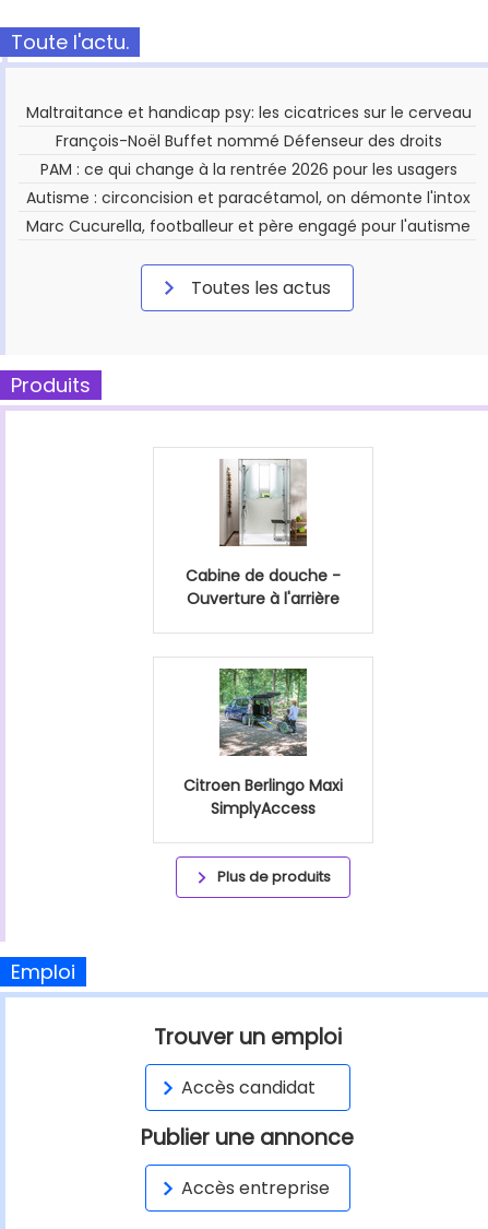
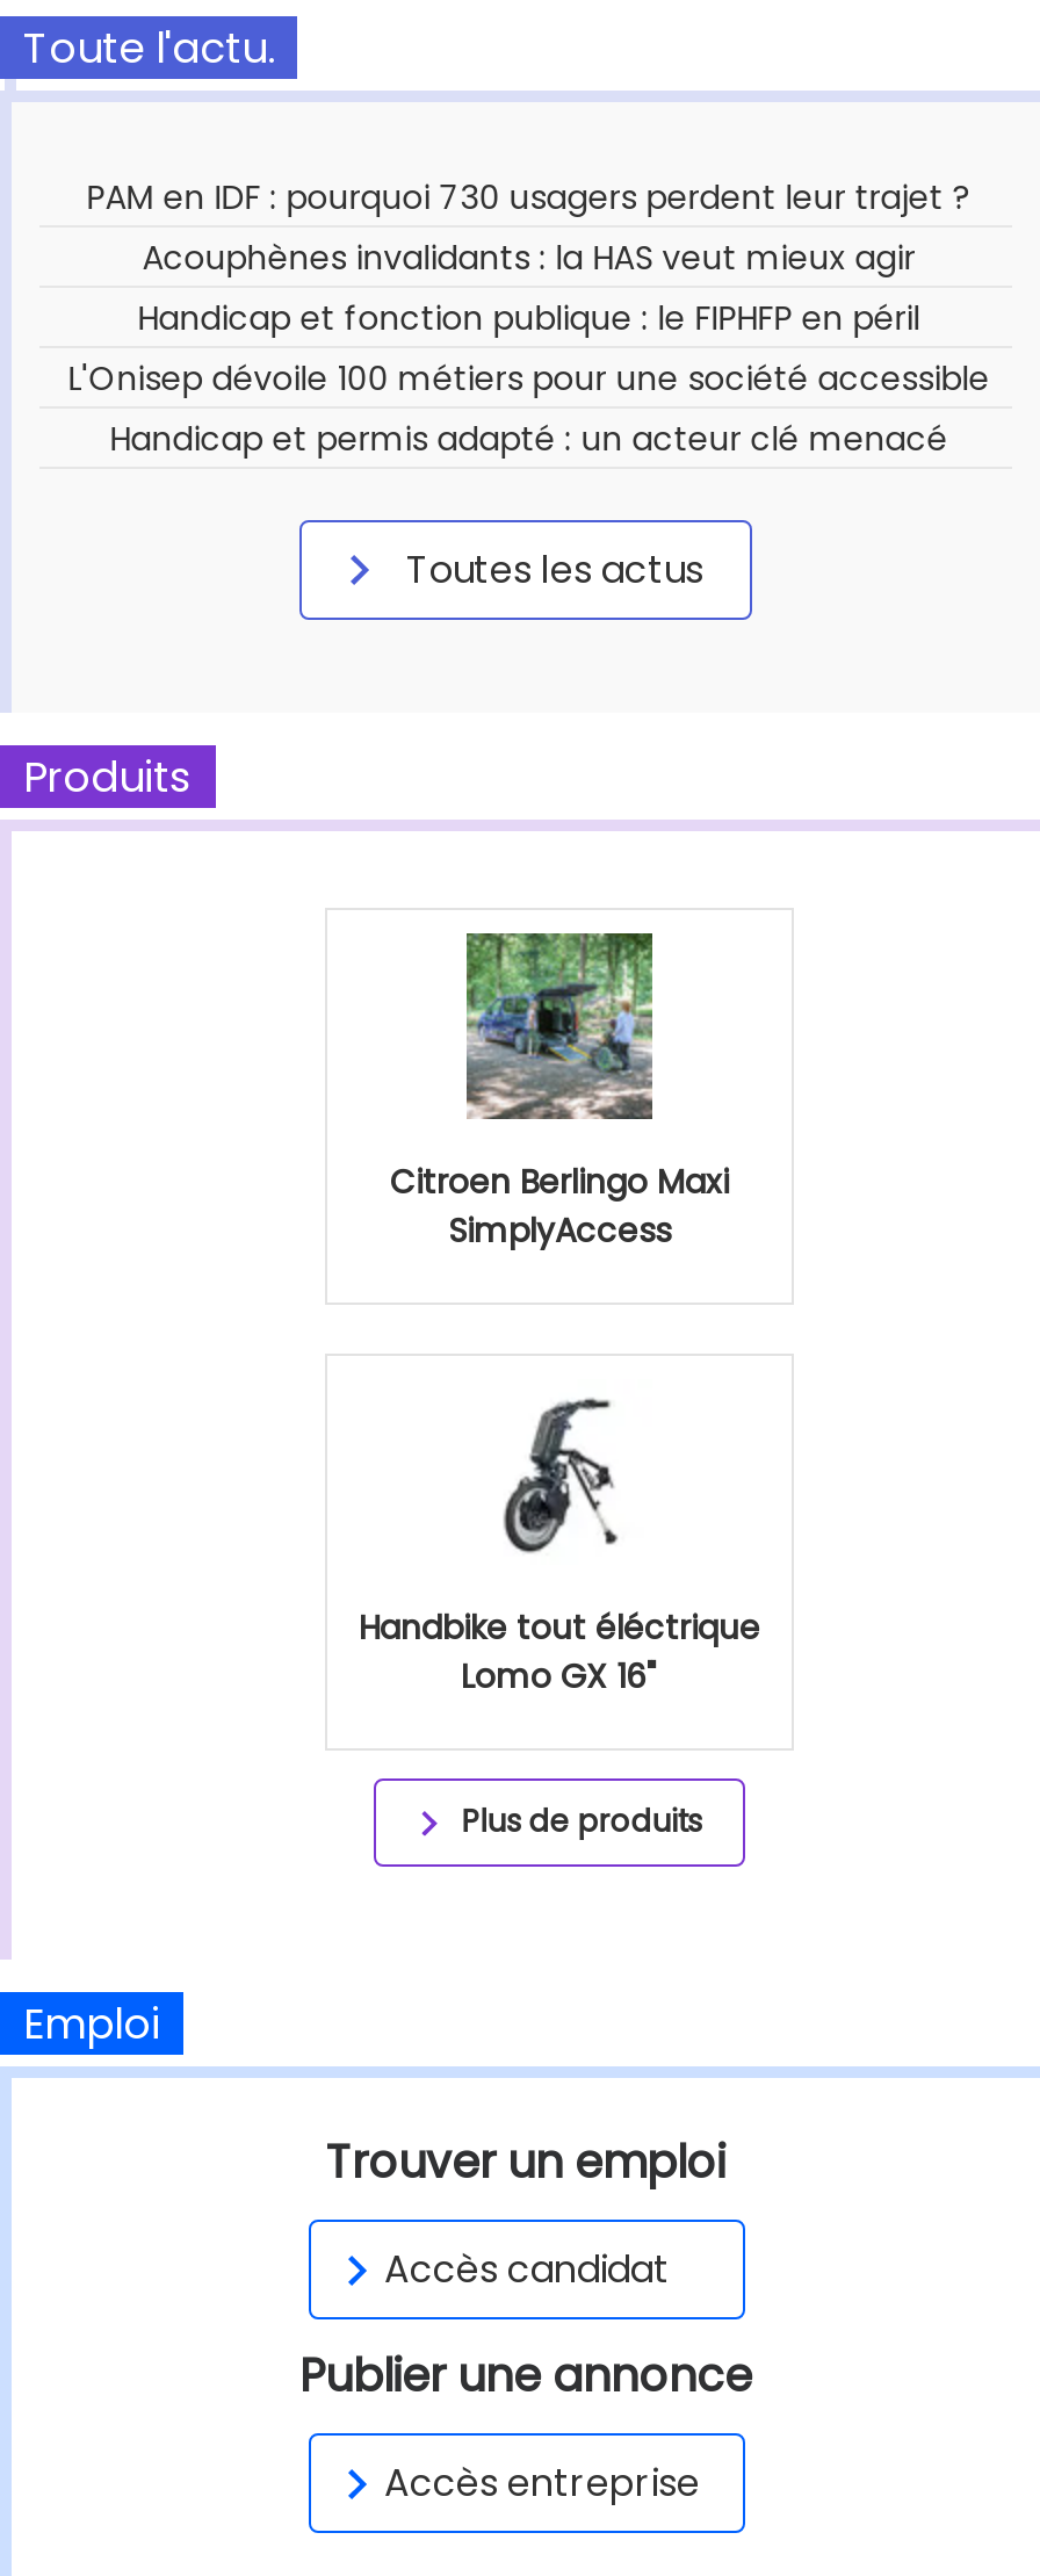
- Maltraitance et handicap psy: les cicatrices sur le cerveau
- François-Noël Buffet nommé Défenseur des droits
- PAM : ce qui change à la rentrée 2026 pour les usagers
- Autisme : circoncision et paracétamol, on démonte l'intox
- Marc Cucurella, footballeur et père engagé pour l'autisme
+ PAM en IDF : pourquoi 730 usagers perdent leur trajet ?
+ Acouphènes invalidants : la HAS veut mieux agir
+ Handicap et fonction publique : le FIPHFP en péril
+ L'Onisep dévoile 100 métiers pour une société accessible
+ Handicap et permis adapté : un acteur clé menacé

- [image]
- Cabine de douche -
- Ouverture à l'arrière

moved up: [image] | Citroen Berlingo Maxi | SimplyAccess

+ [image]
+ Handbike tout éléctrique
+ Lomo GX 16"
